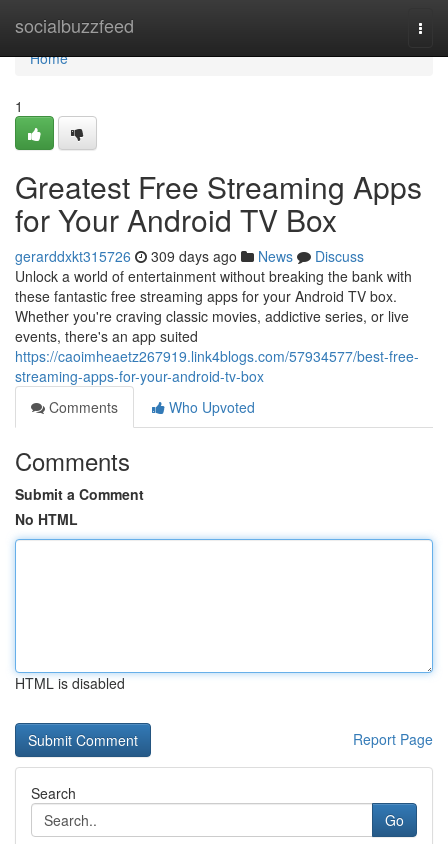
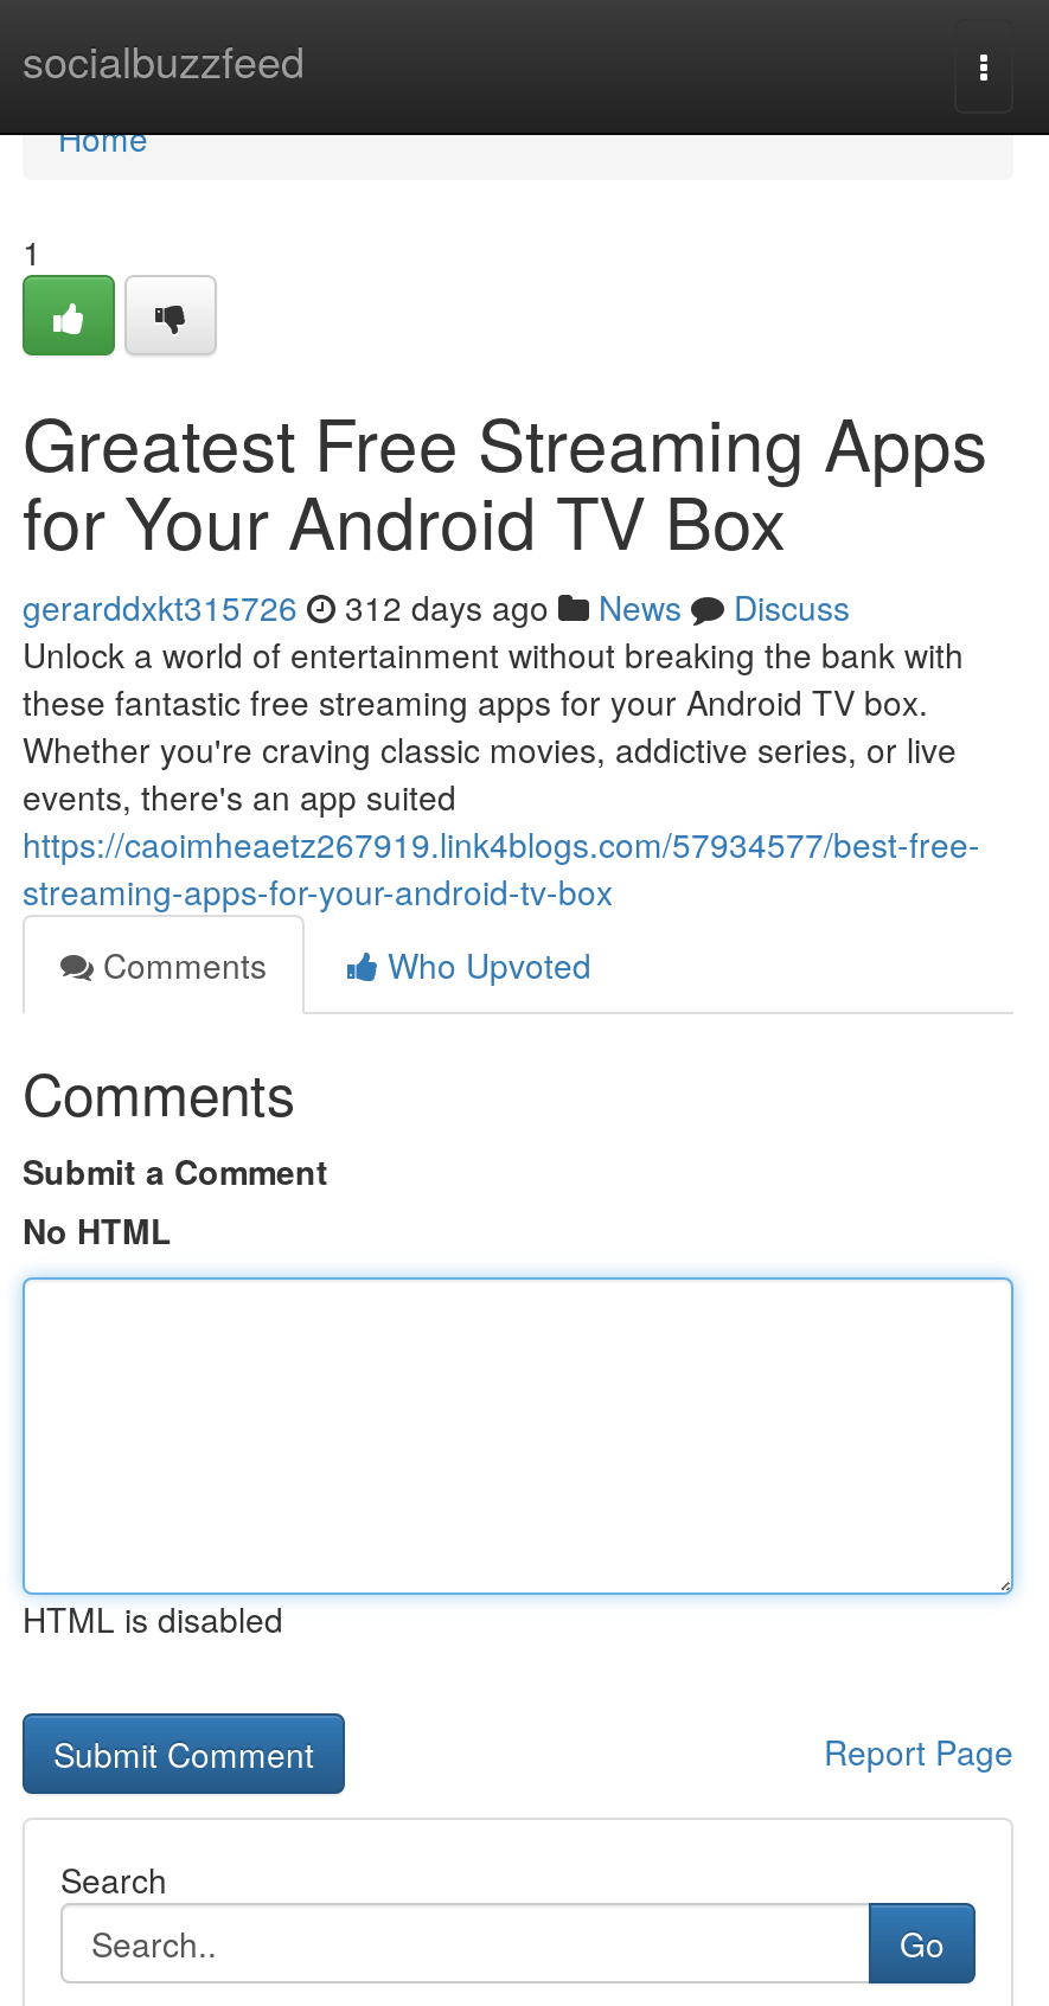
- gerarddxkt315726 309 days ago News Discuss
+ gerarddxkt315726 312 days ago News Discuss
